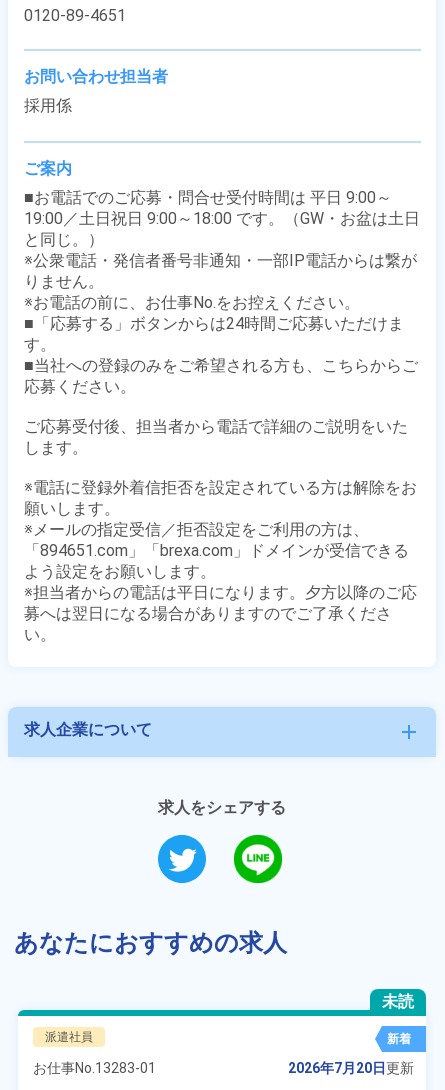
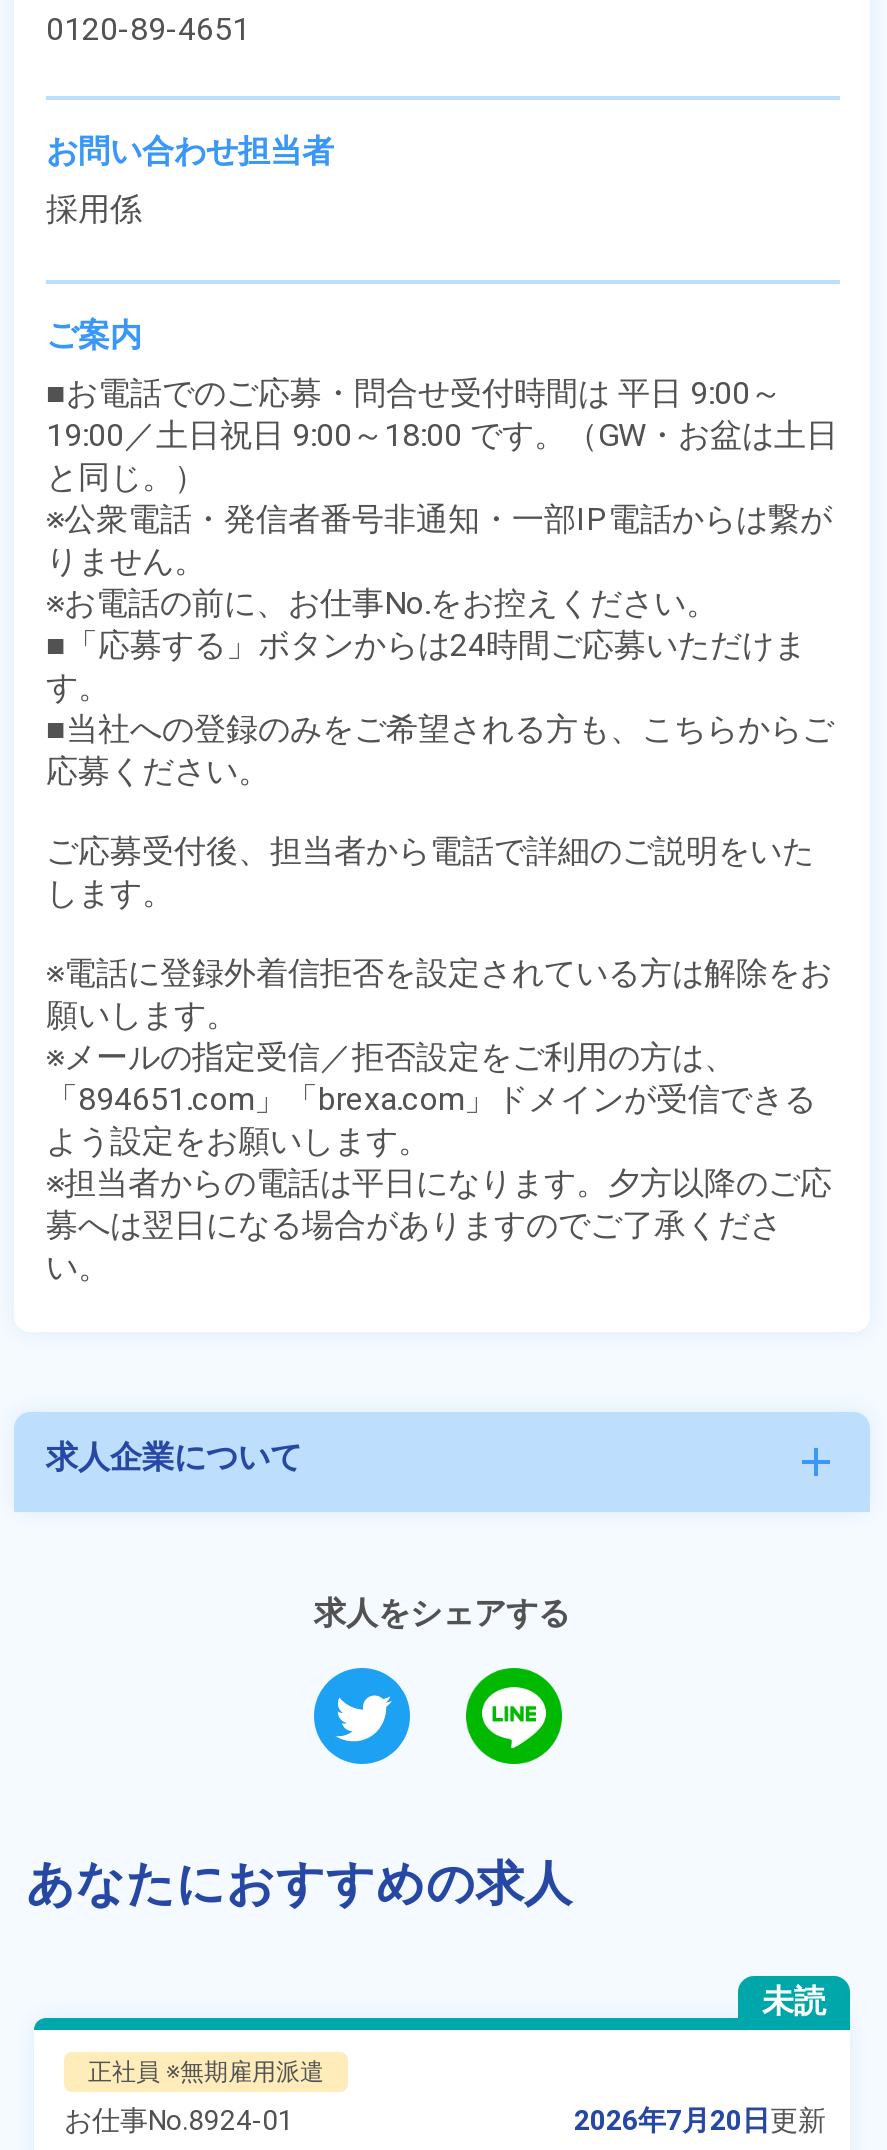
- 派遣社員
- 新着
+ 正社員 ※無期雇用派遣

- お仕事No.13283-01
+ お仕事No.8924-01
